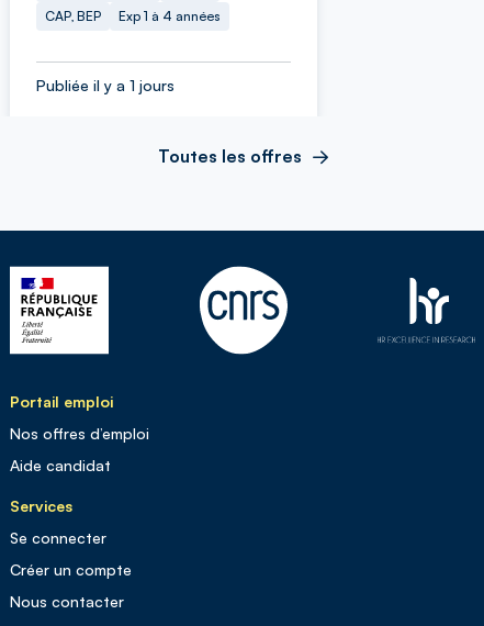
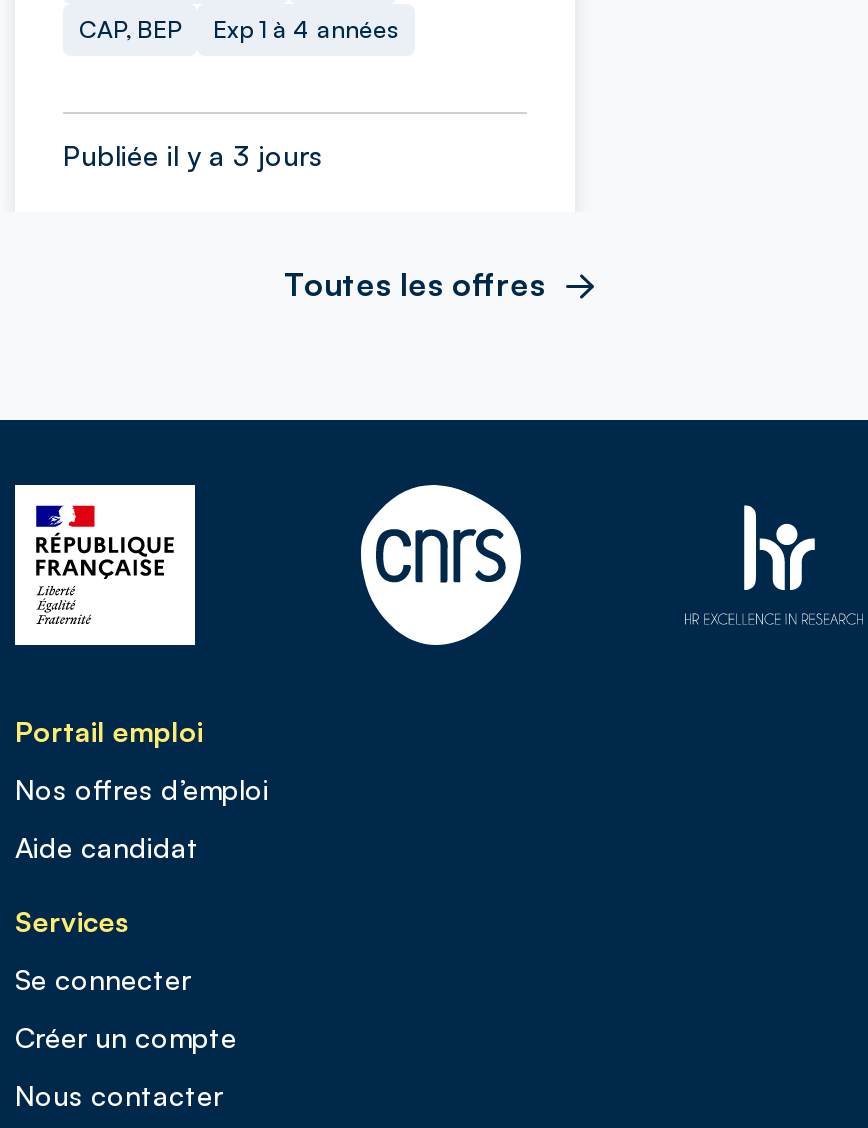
- Publiée il y a 1 jours
+ Publiée il y a 3 jours
